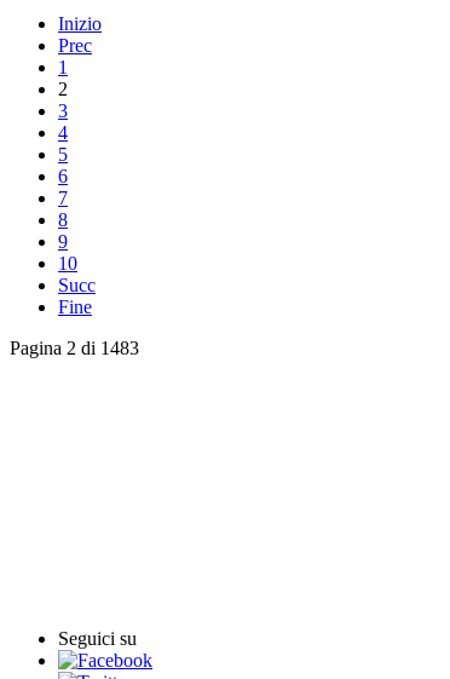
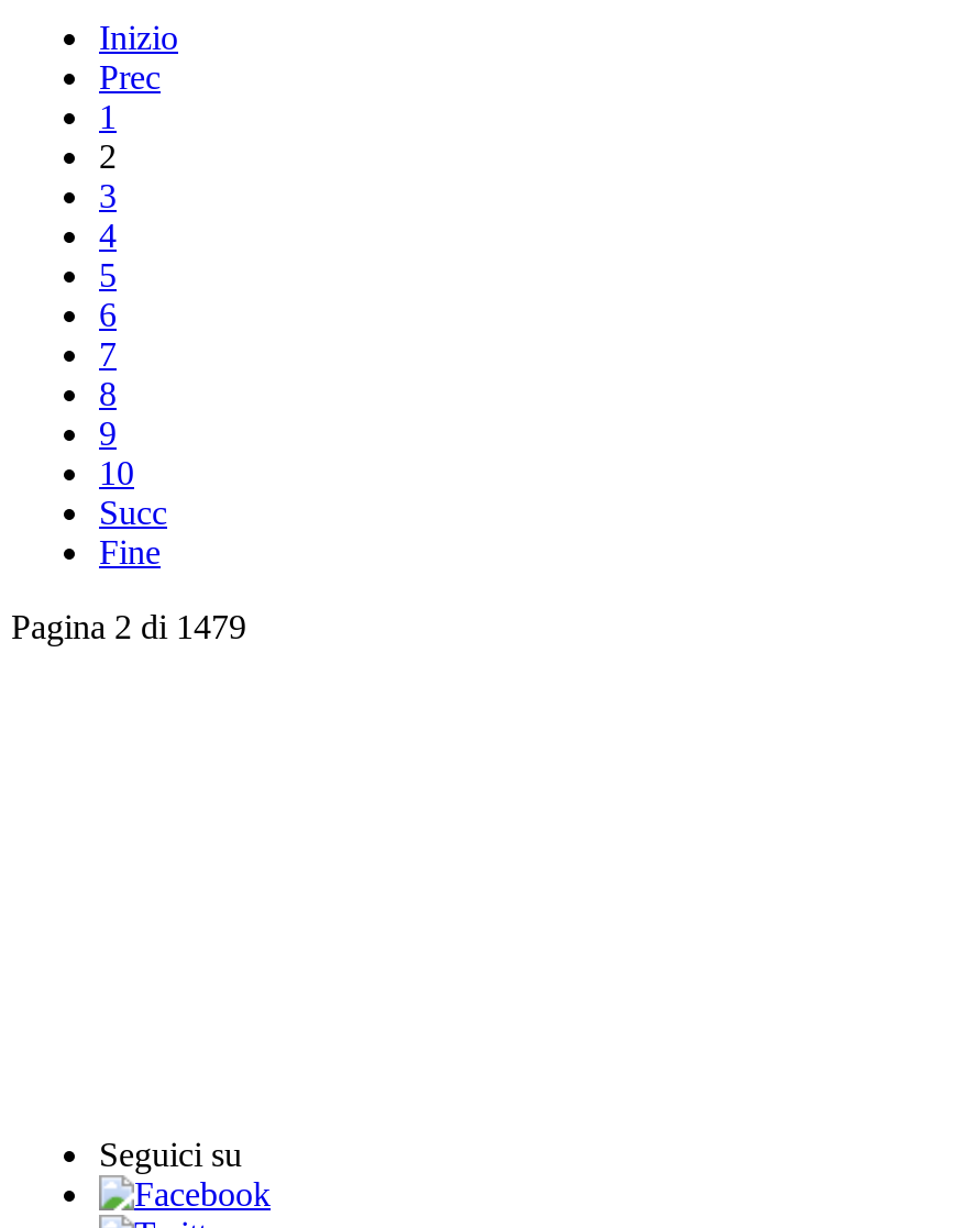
- Pagina 2 di 1483
+ Pagina 2 di 1479
